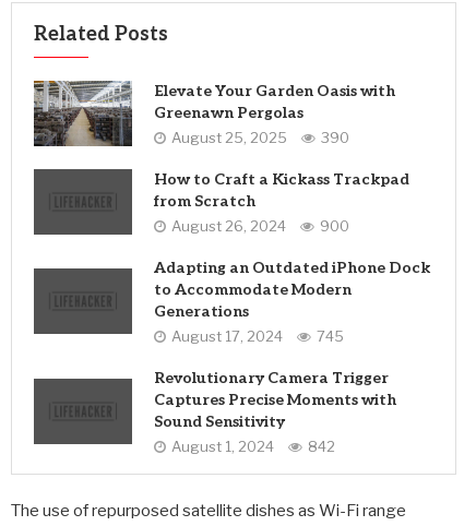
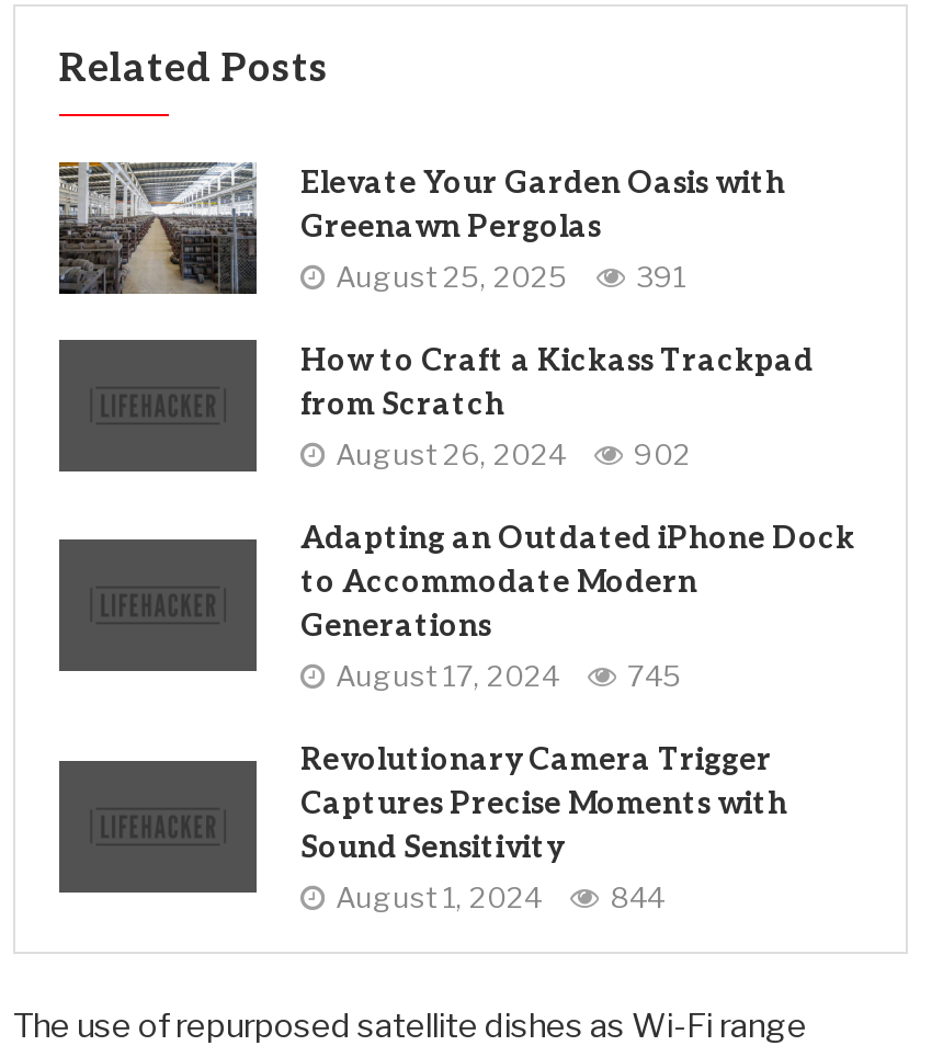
- August 25, 2025 390
+ August 25, 2025 391

- August 26, 2024 900
+ August 26, 2024 902

- August 1, 2024 842
+ August 1, 2024 844
